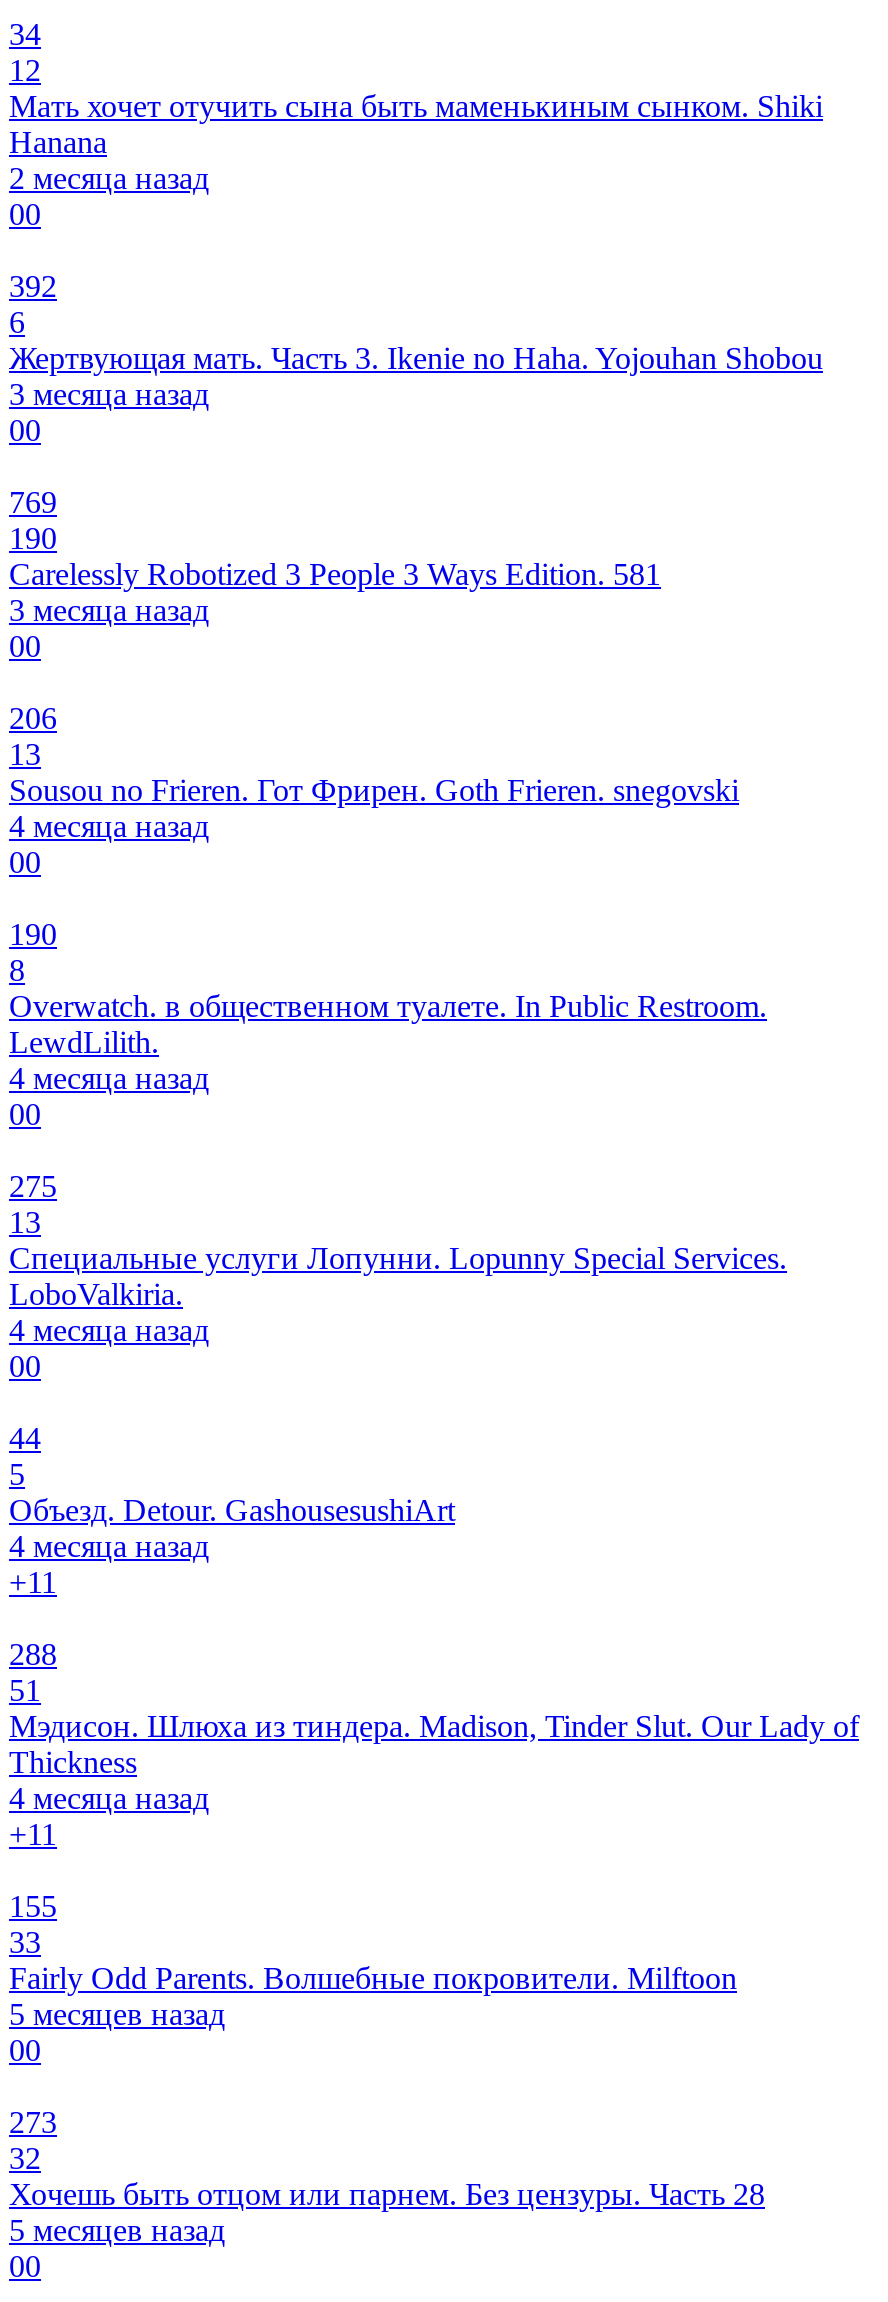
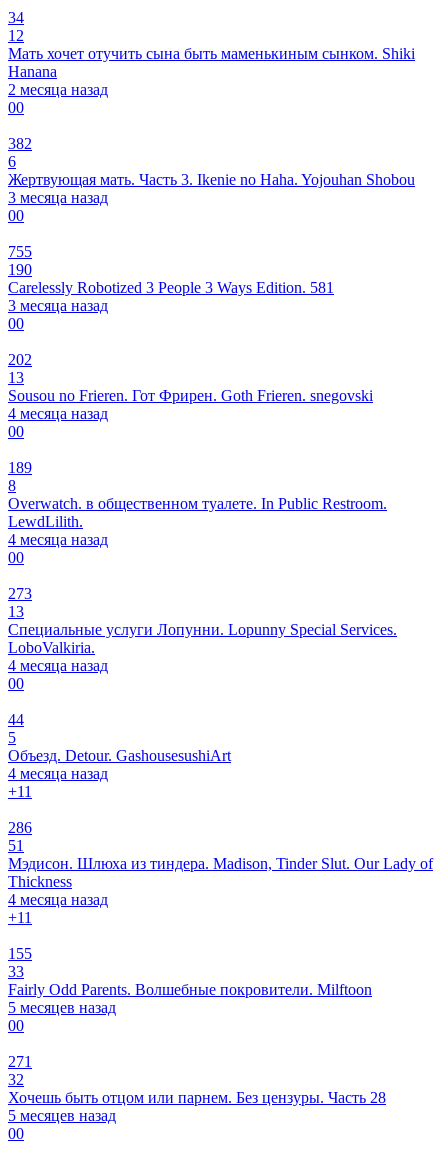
- 392
+ 382

- 769
+ 755

- 206
+ 202

- 190
+ 189

- 275
+ 273

- 288
+ 286

- 273
+ 271
